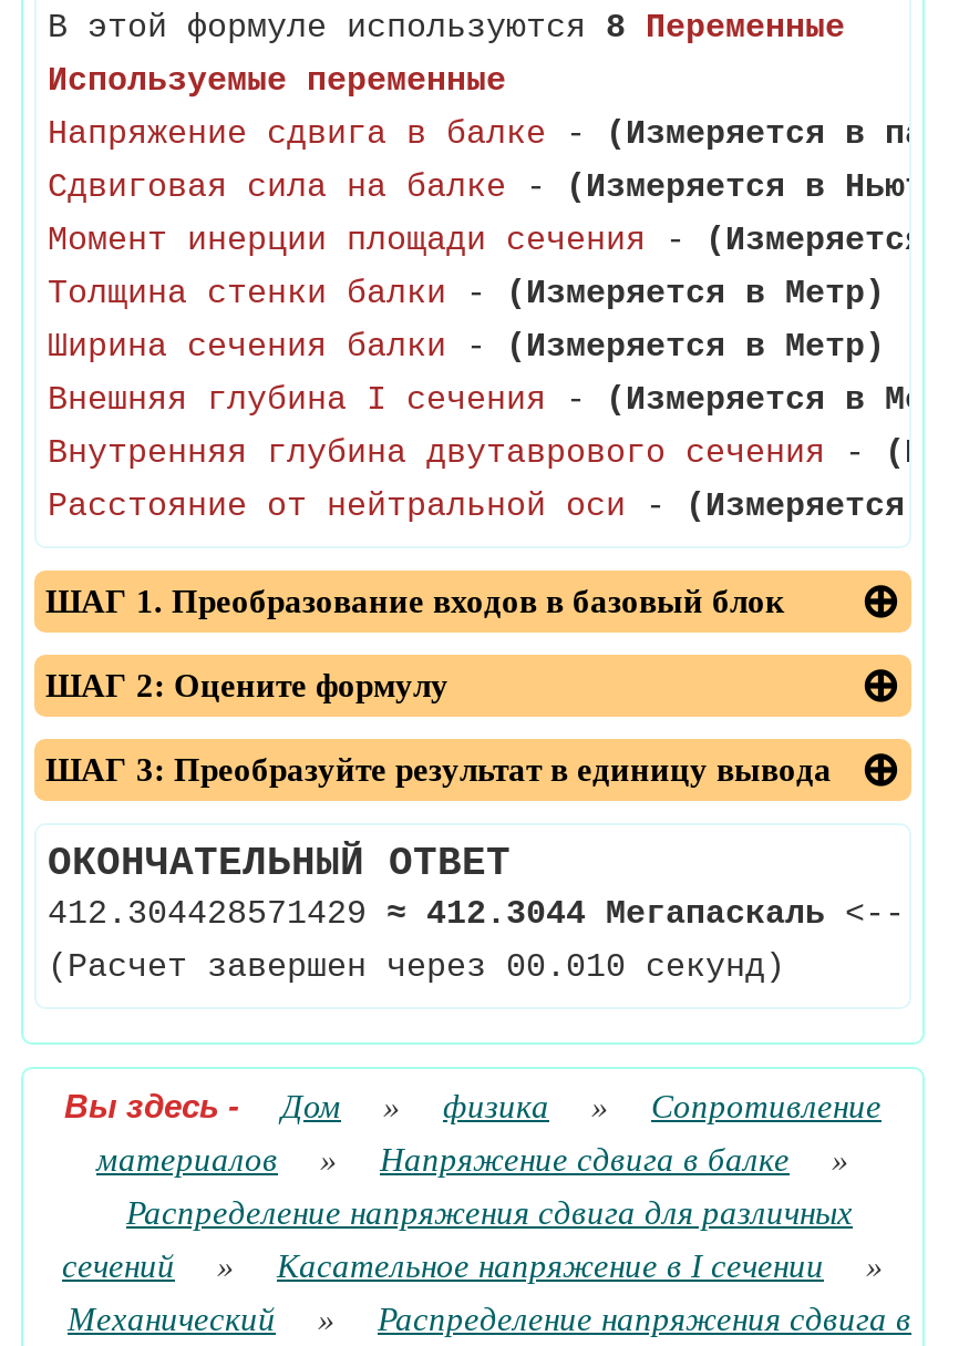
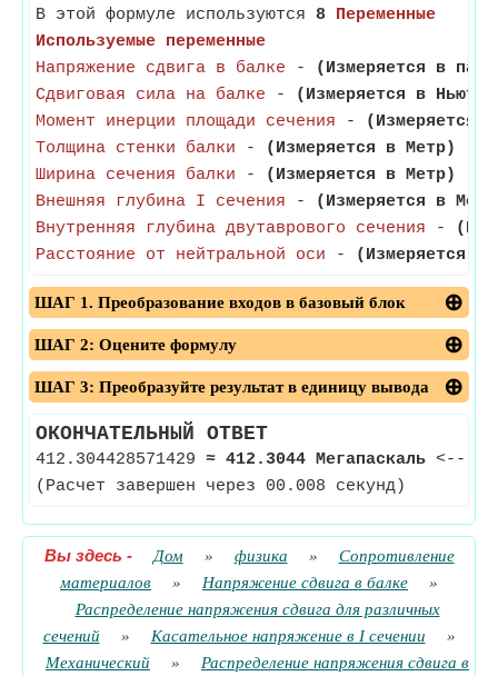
- (Расчет завершен через 00.010 секунд)
+ (Расчет завершен через 00.008 секунд)
